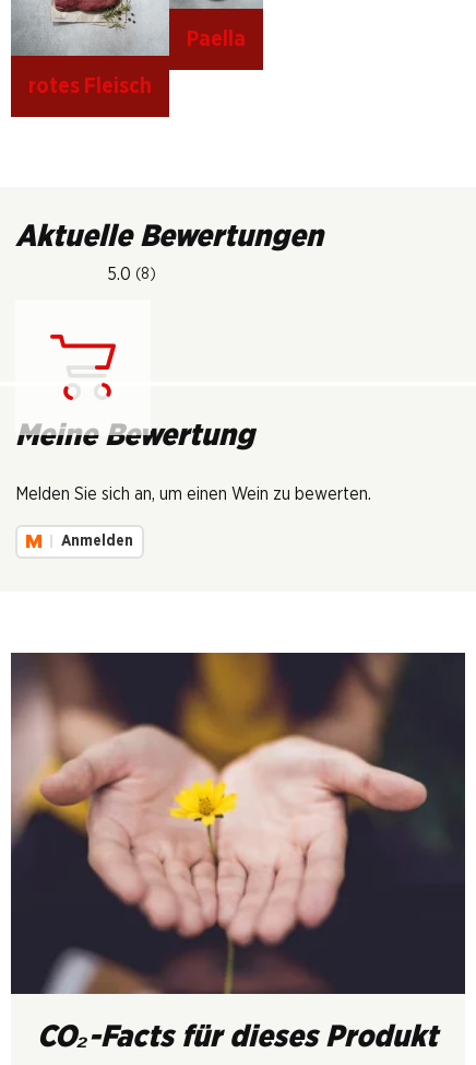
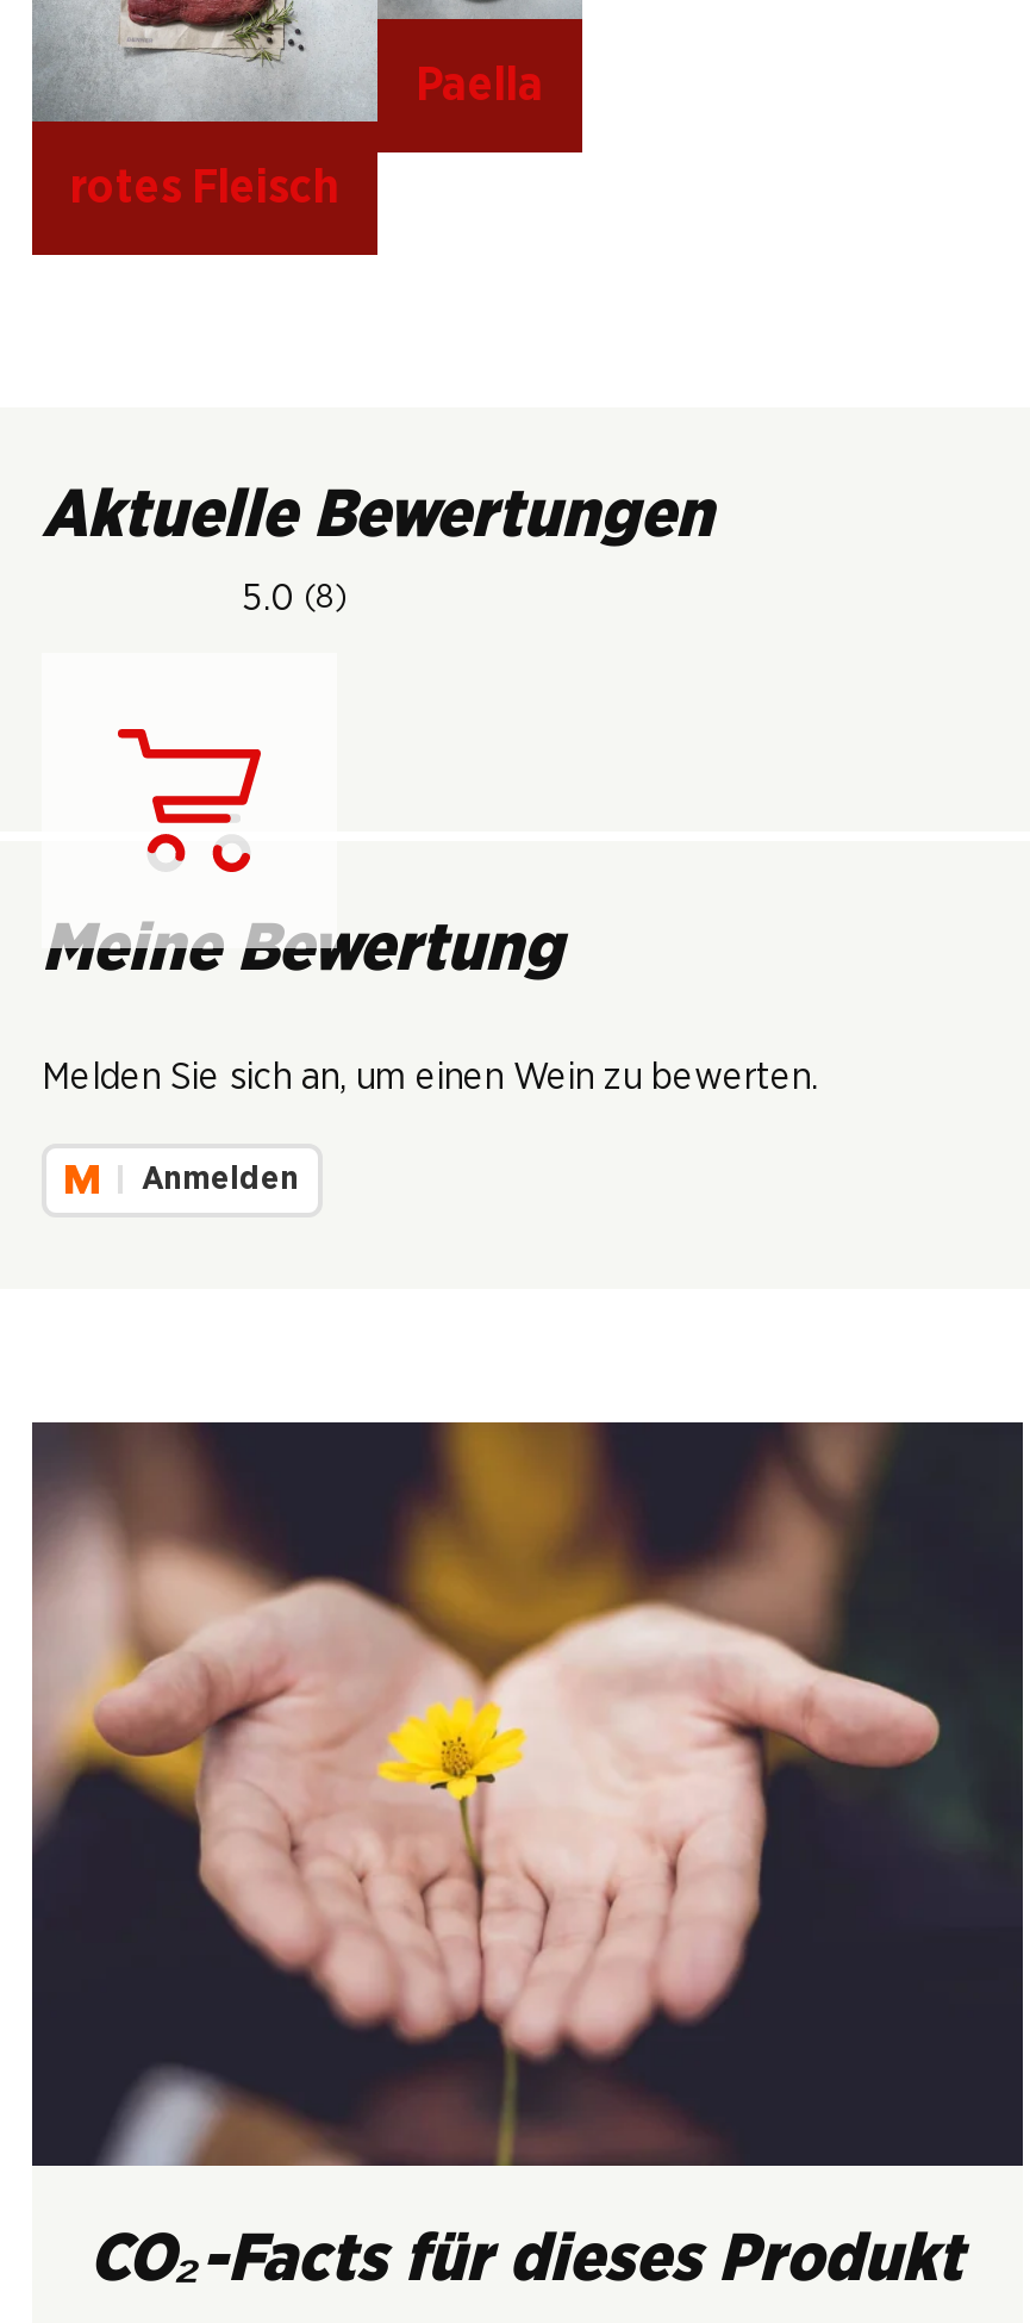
- [image]
+ [image]
